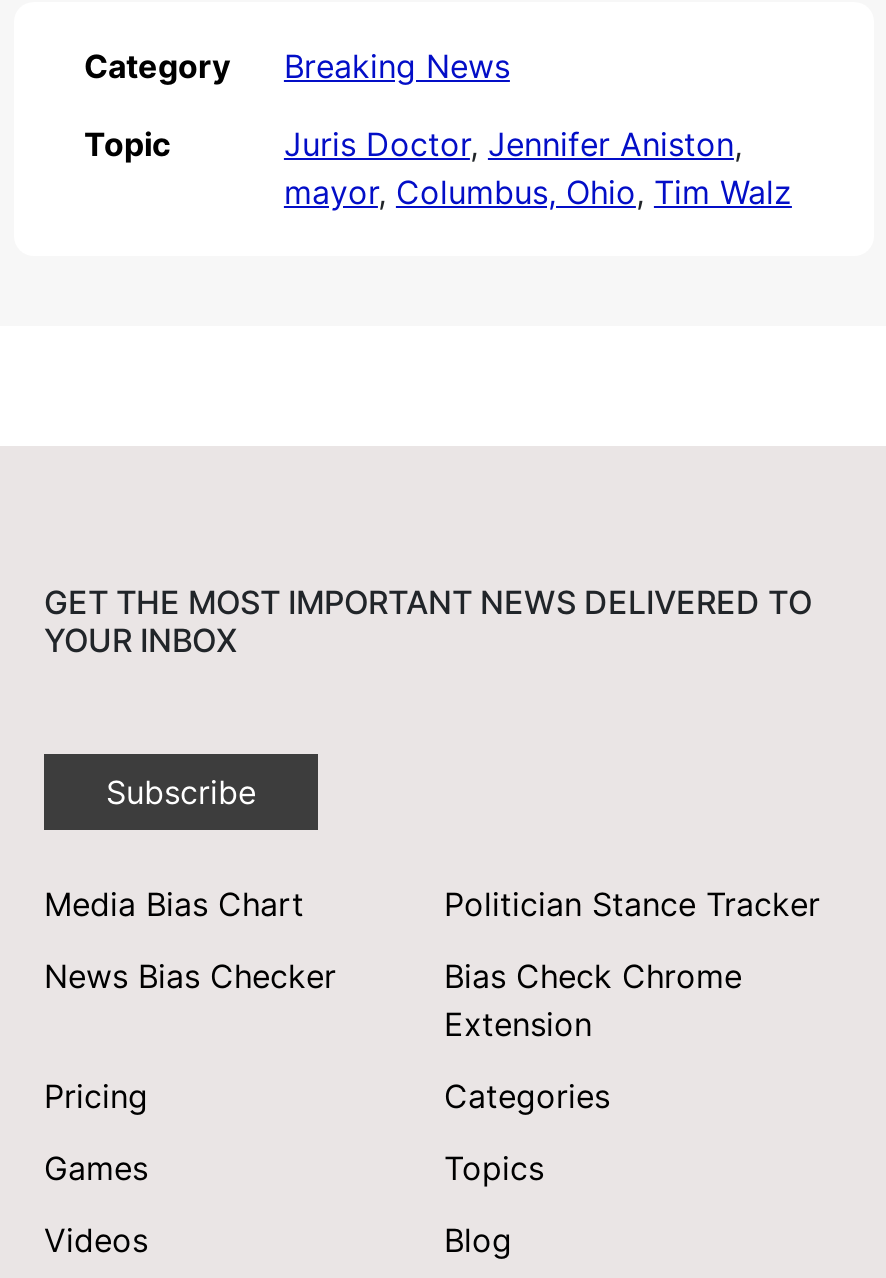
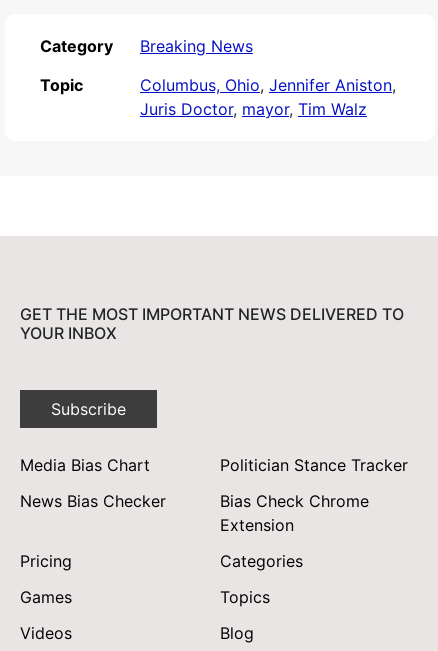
- Juris Doctor, Jennifer Aniston,
+ Columbus, Ohio, Jennifer Aniston,

- mayor, Columbus, Ohio, Tim Walz
+ Juris Doctor, mayor, Tim Walz
